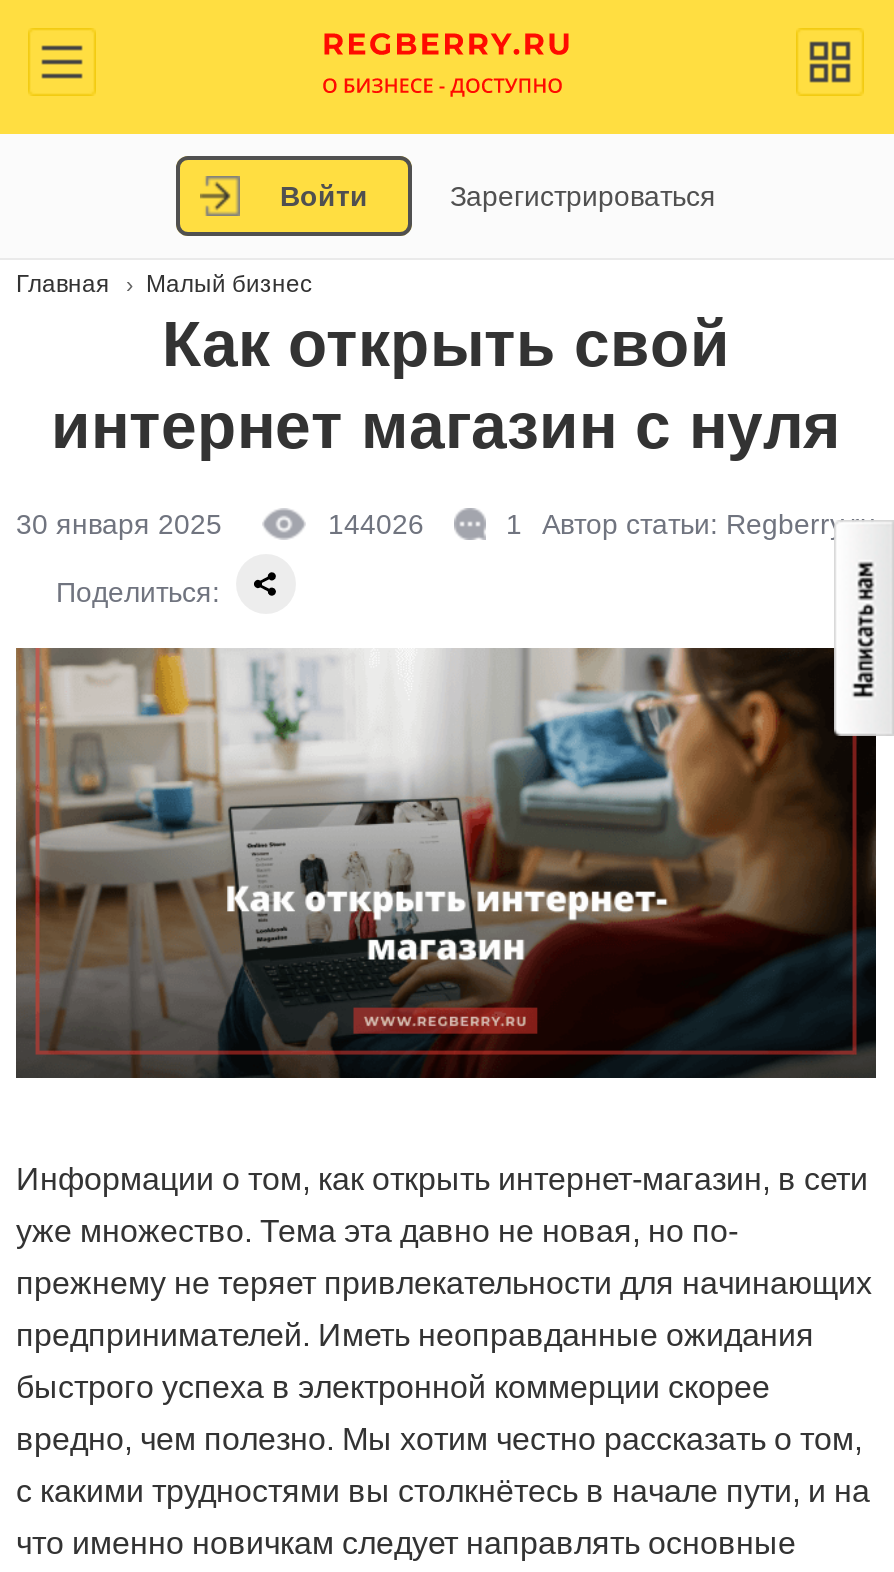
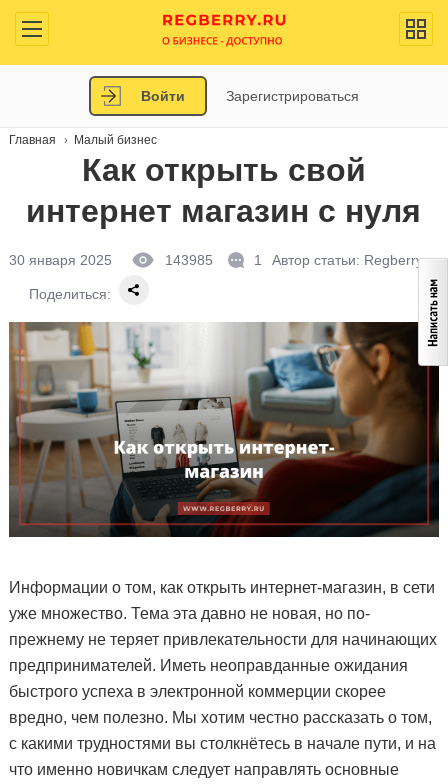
- 144026
+ 143985
